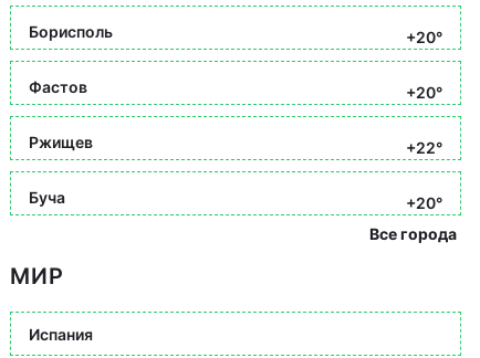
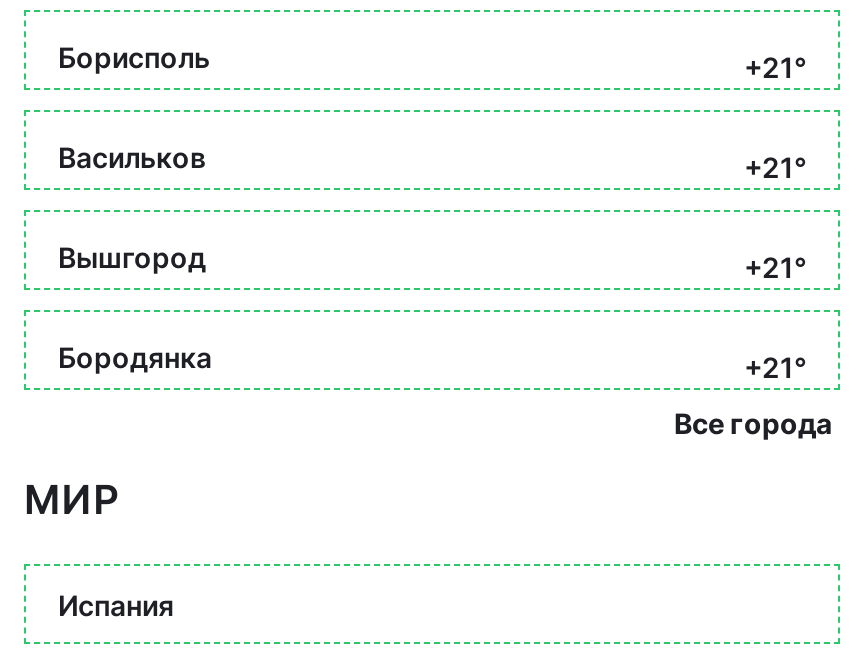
- +20°
+ +21°

- Фастов
- +20°
+ Васильков
+ +21°

- Ржищев
- +22°
+ Вышгород
+ +21°

- Буча
- +20°
+ Бородянка
+ +21°
